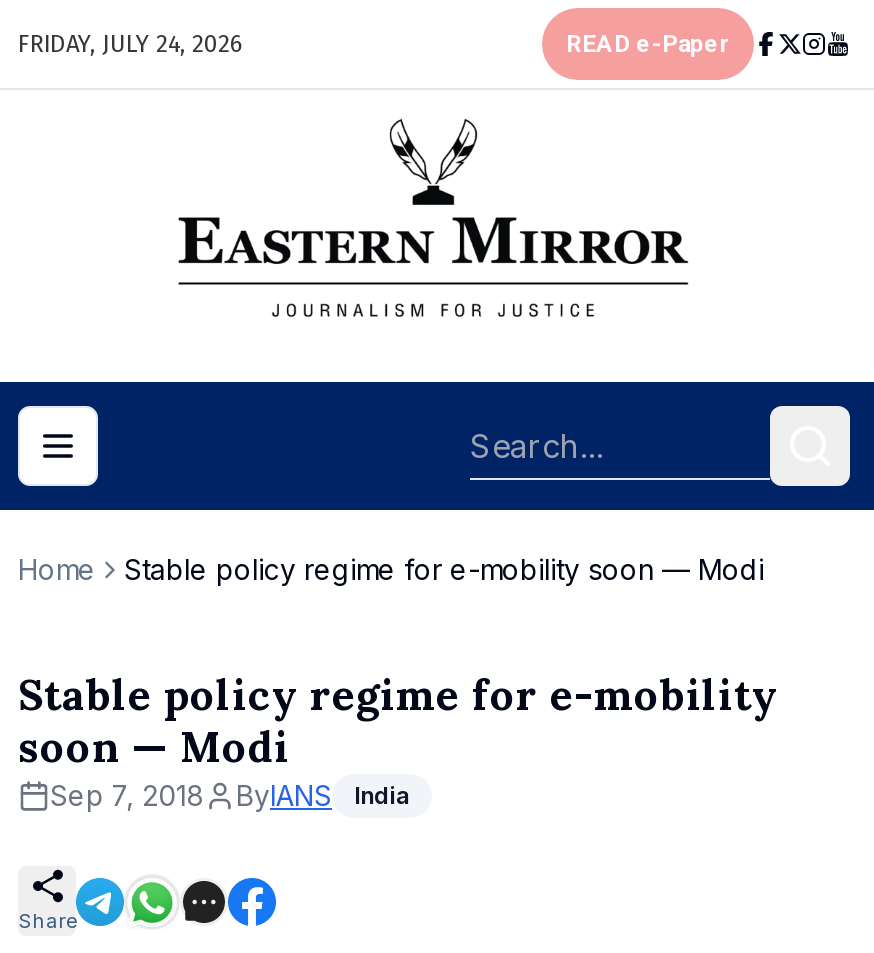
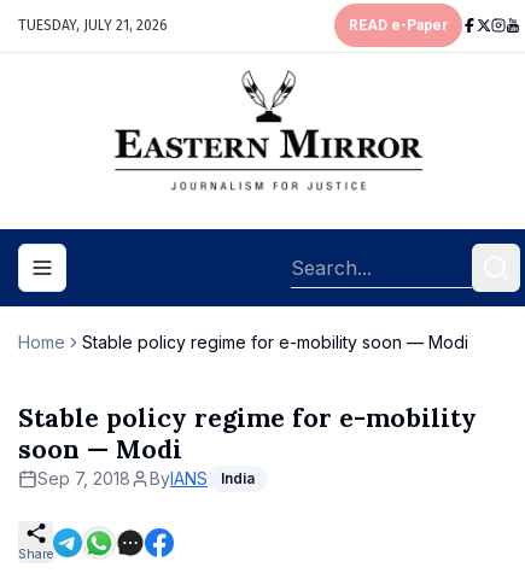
- FRIDAY, JULY 24, 2026
+ TUESDAY, JULY 21, 2026
